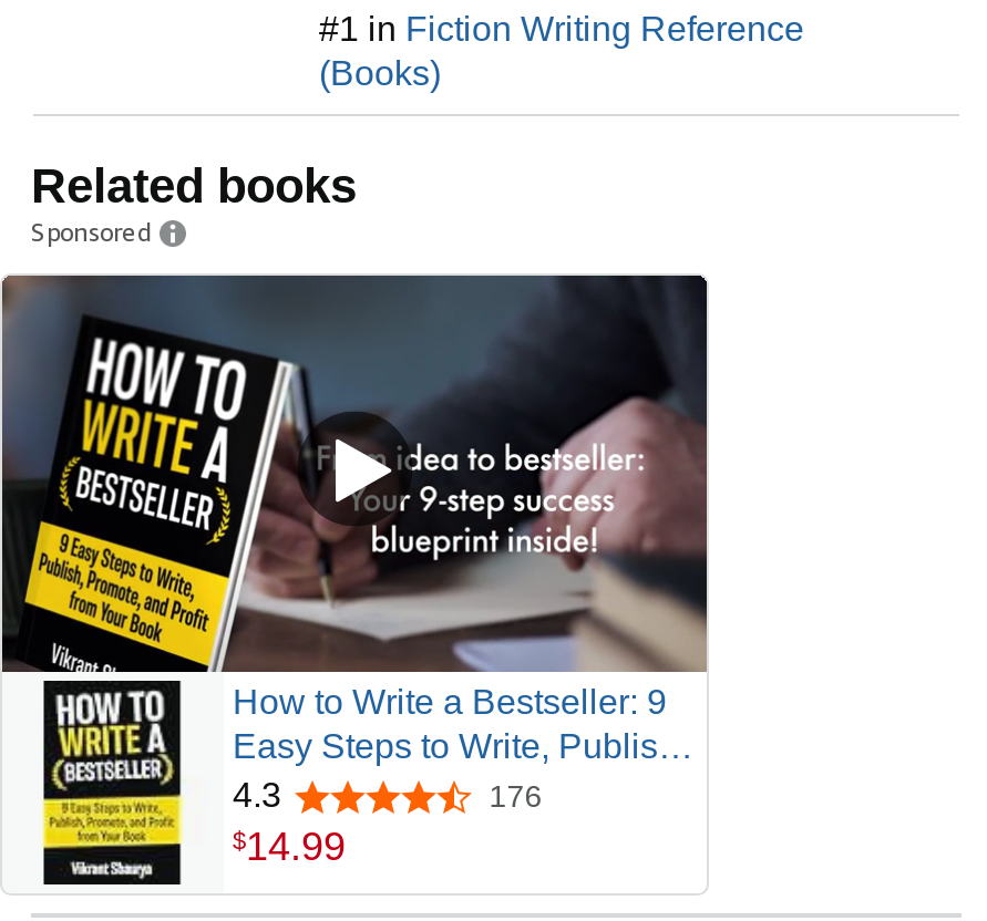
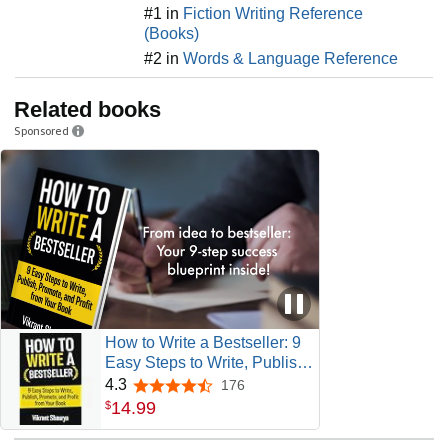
+ #2 in Words & Language Reference

moved down: [image]
